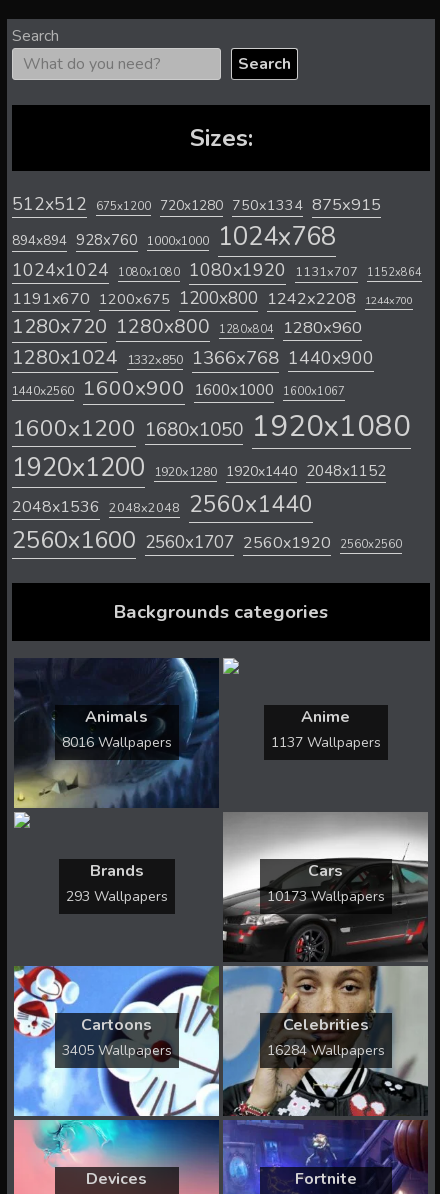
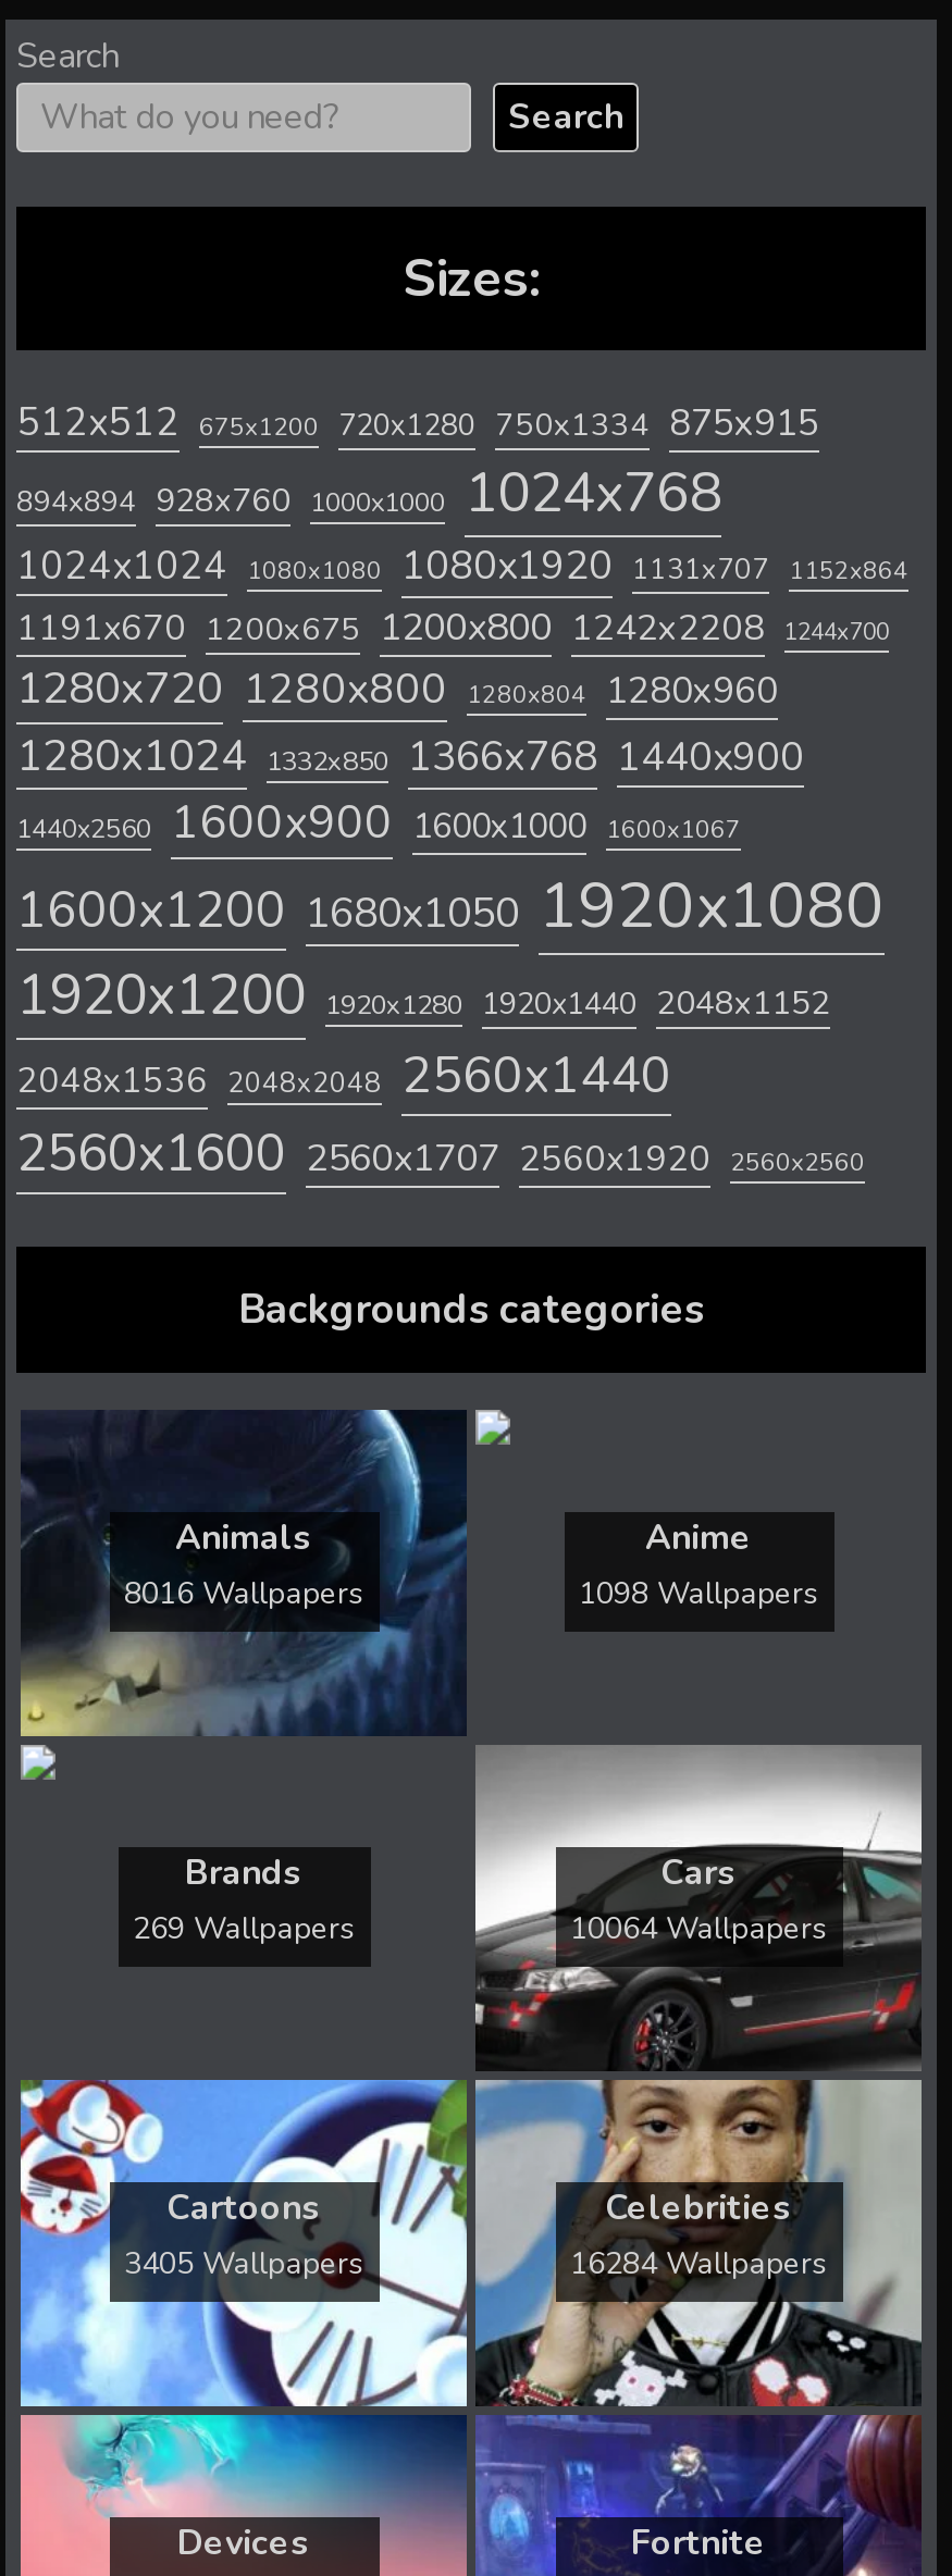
- 1137 Wallpapers
+ 1098 Wallpapers

- 293 Wallpapers
+ 269 Wallpapers

- 10173 Wallpapers
+ 10064 Wallpapers
